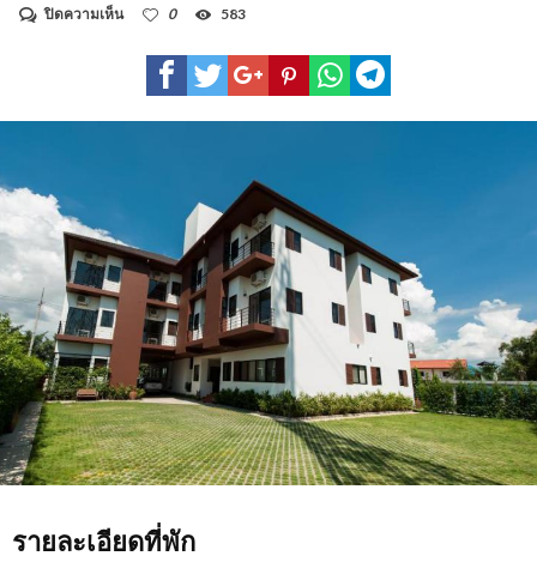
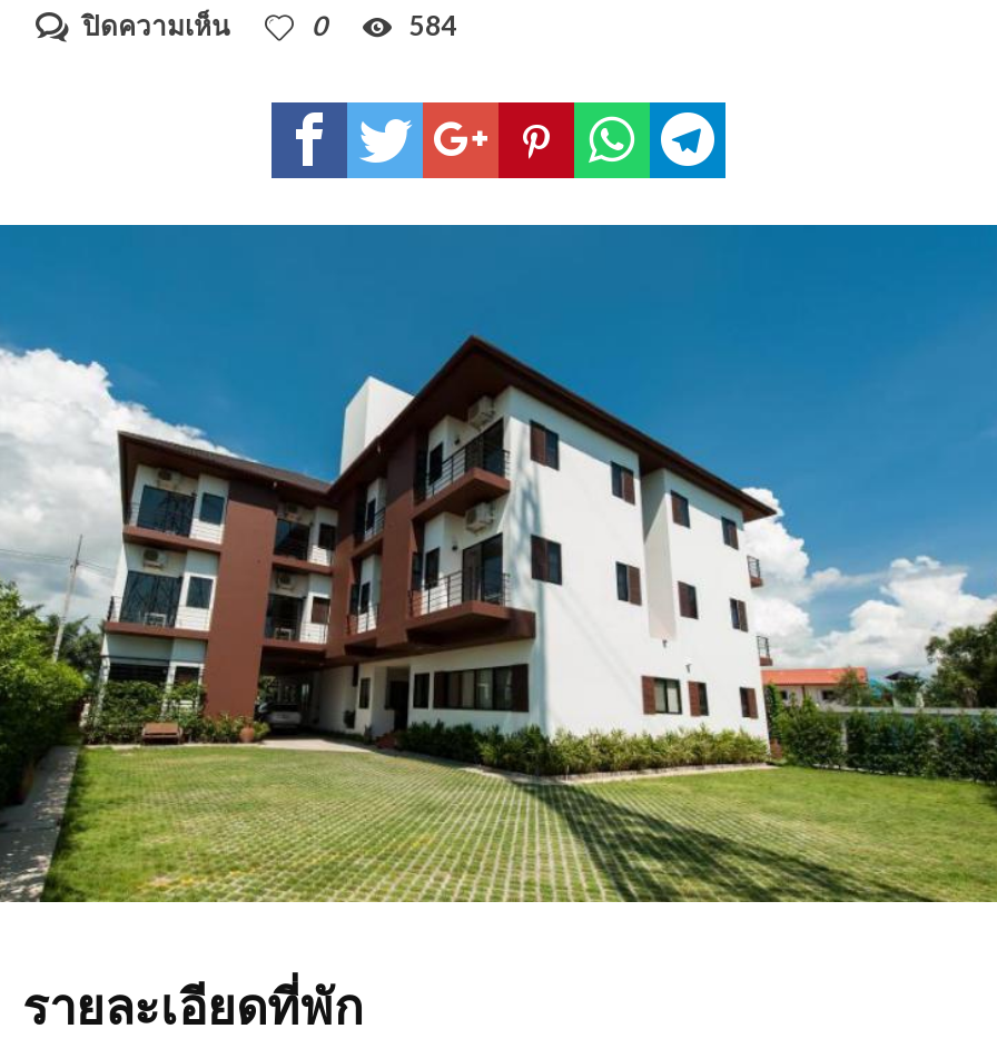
- 583
+ 584
